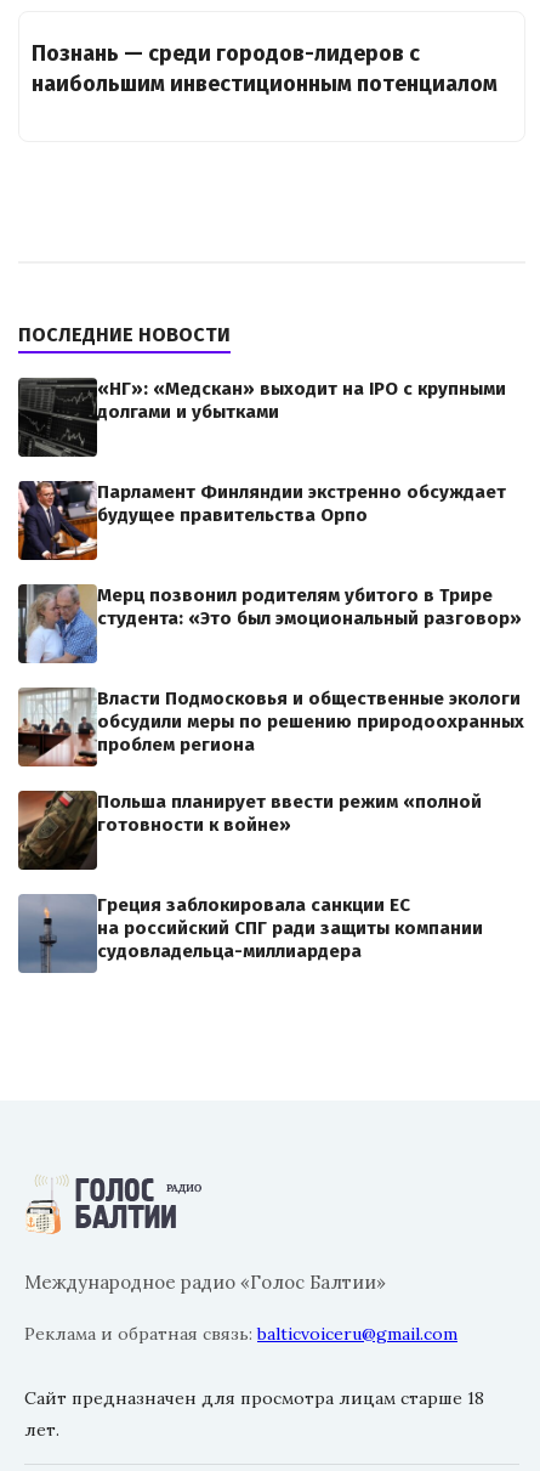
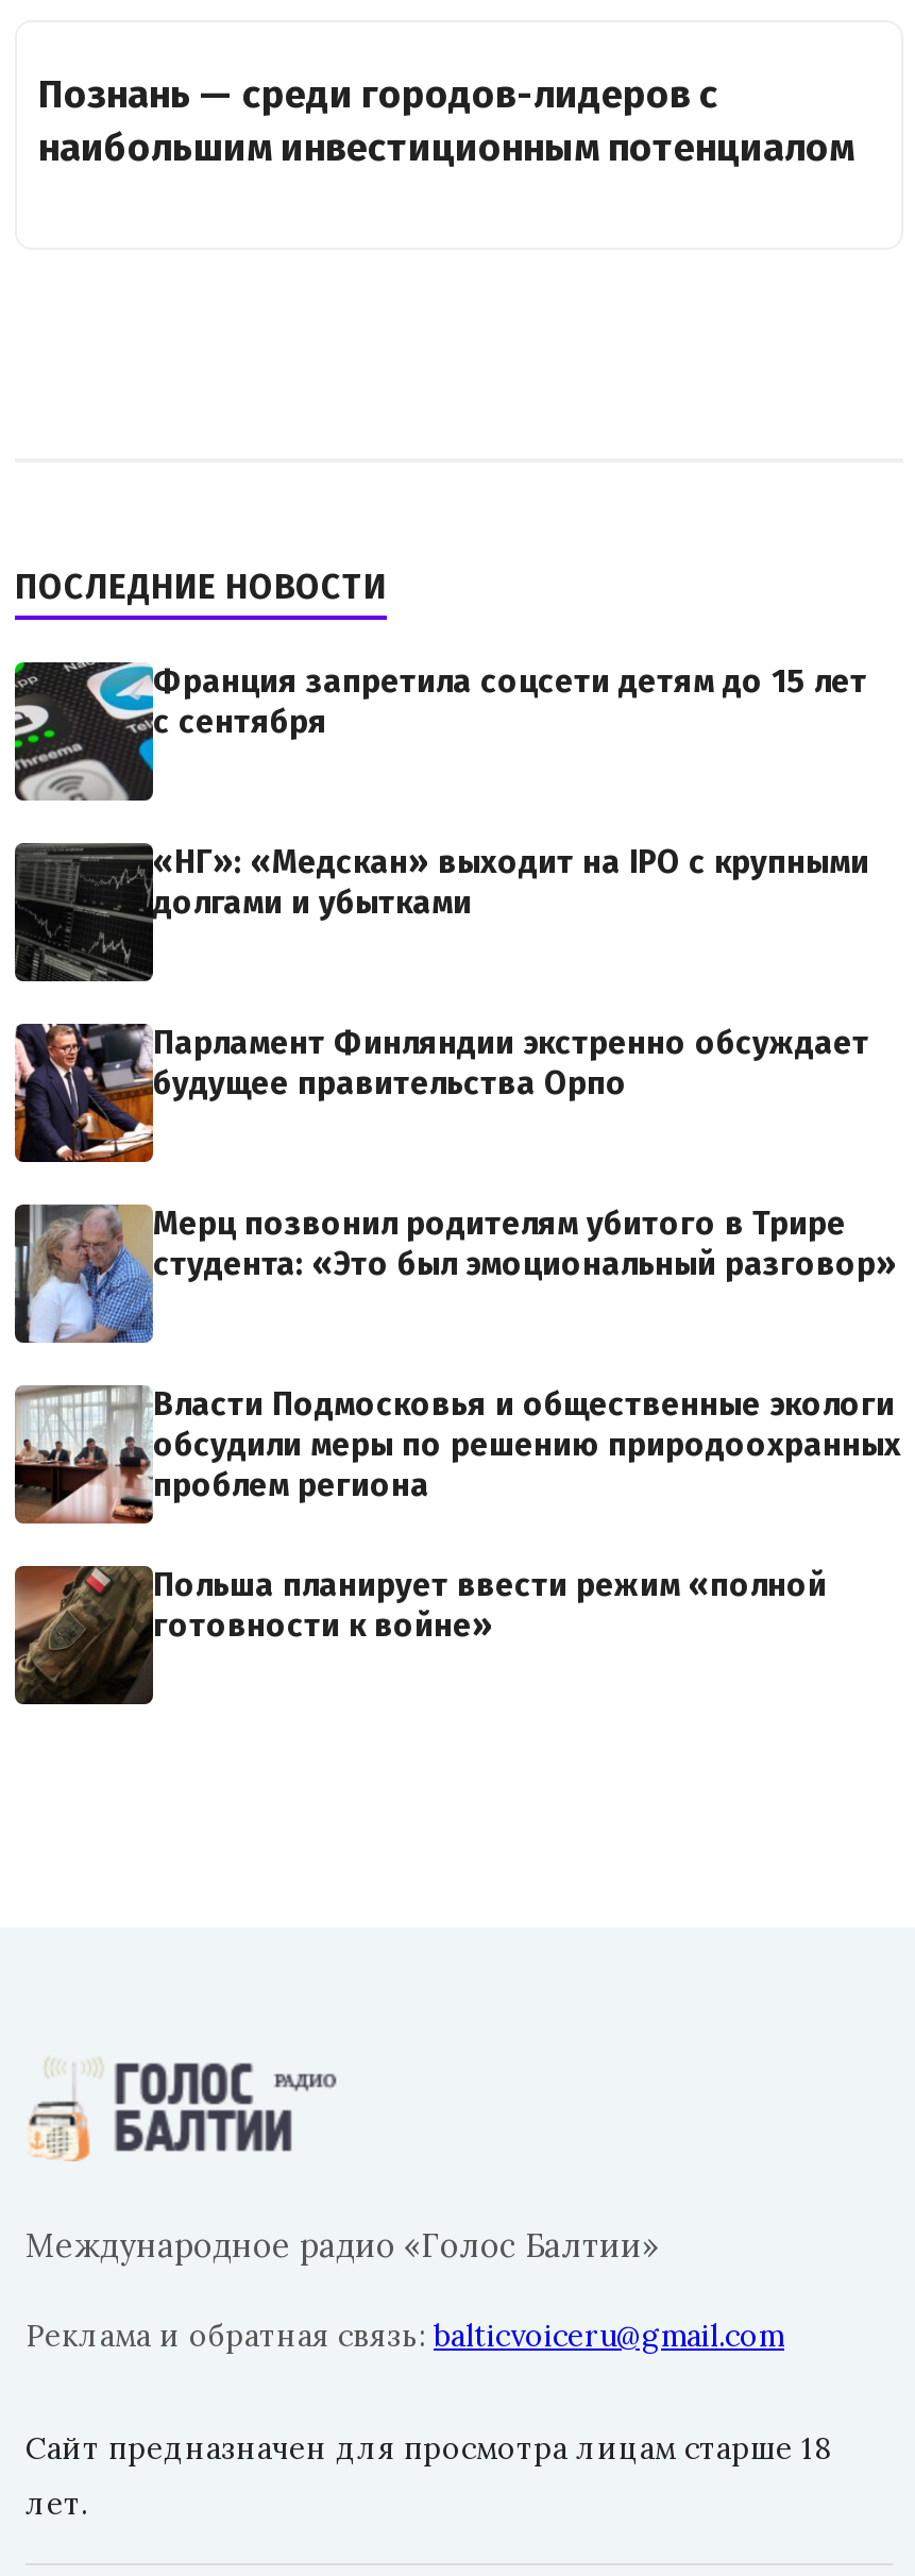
+ [image]
+ Франция запретила соцсети детям до 15 лет
+ с сентября

moved down: [image] | «НГ»: «Медскан» выходит на IPO с крупными | долгами и убытками | ... | Польша планирует ввести режим «полной | готовности к войне»

- [image]
- Греция заблокировала санкции ЕС
- на российский СПГ ради защиты компании
- судовладельца-миллиардера
